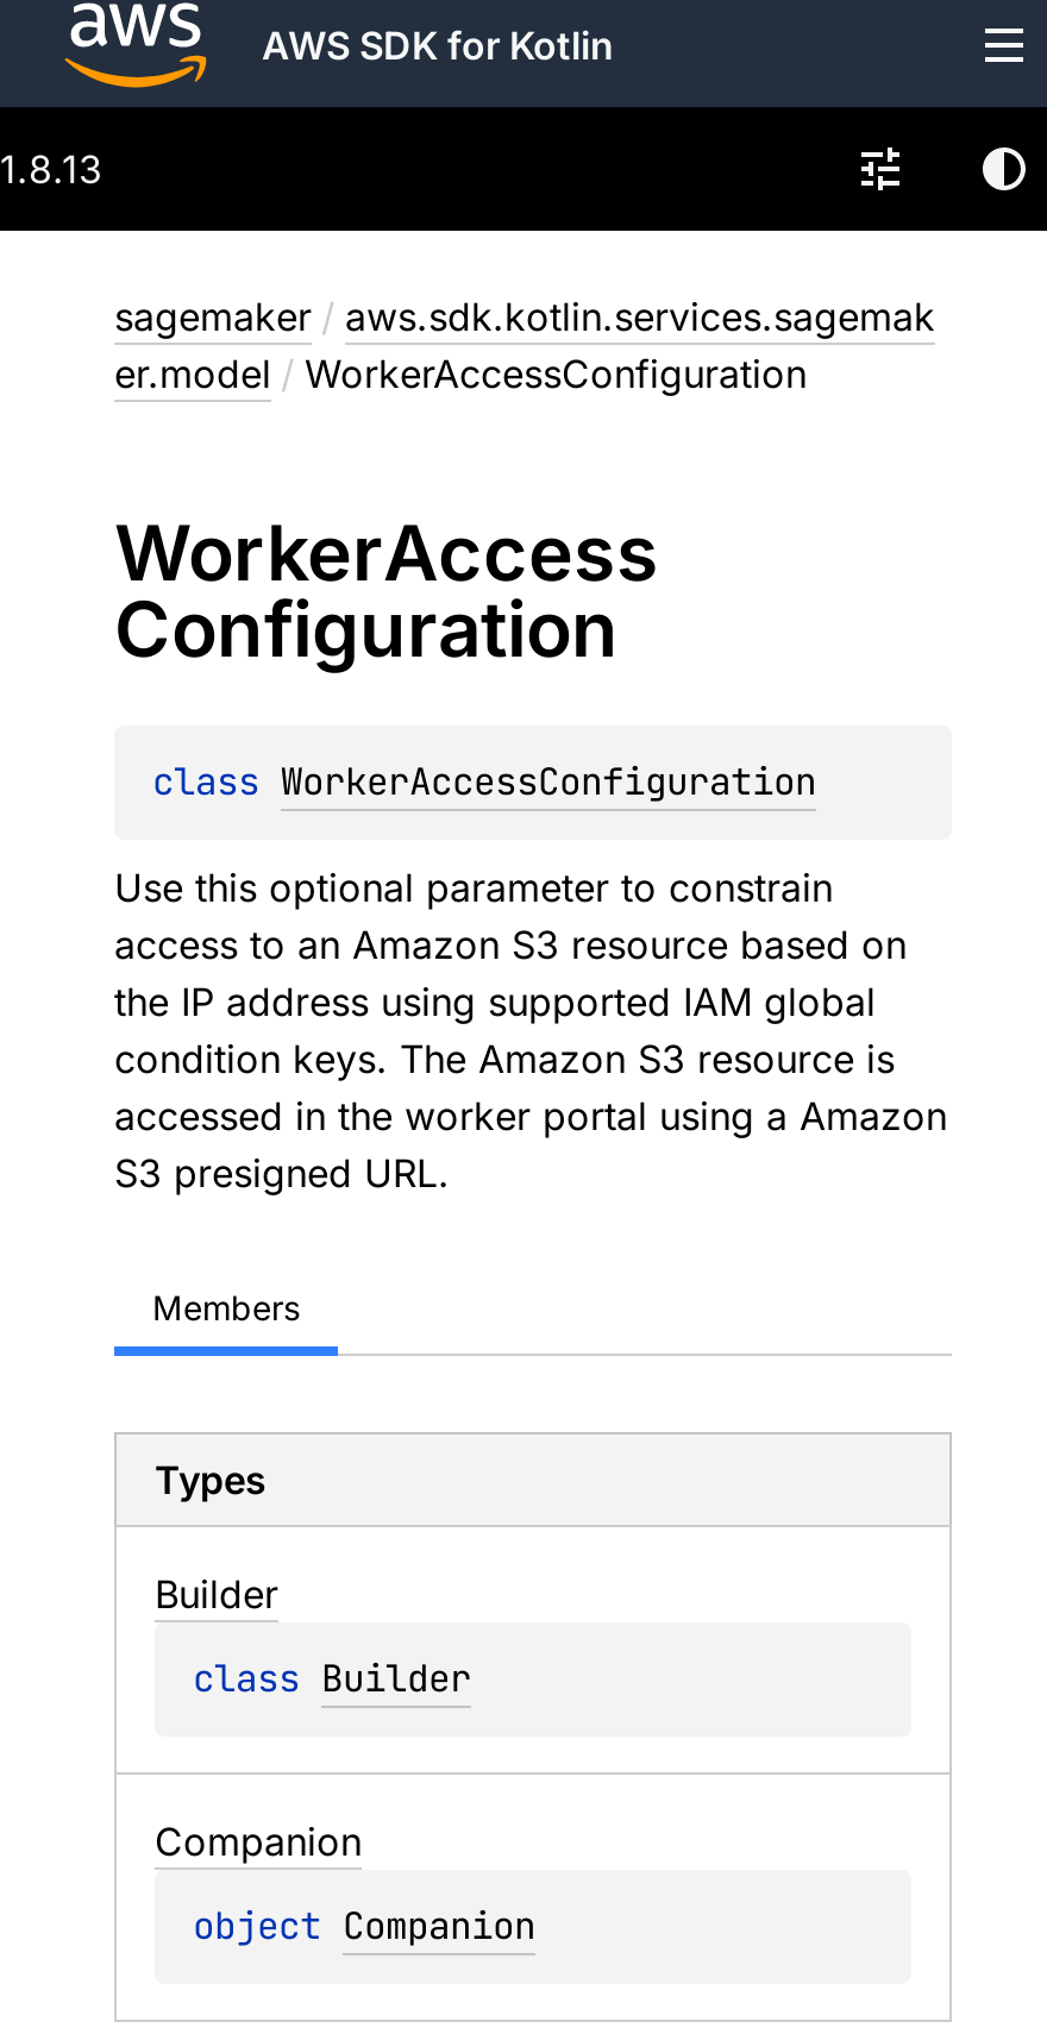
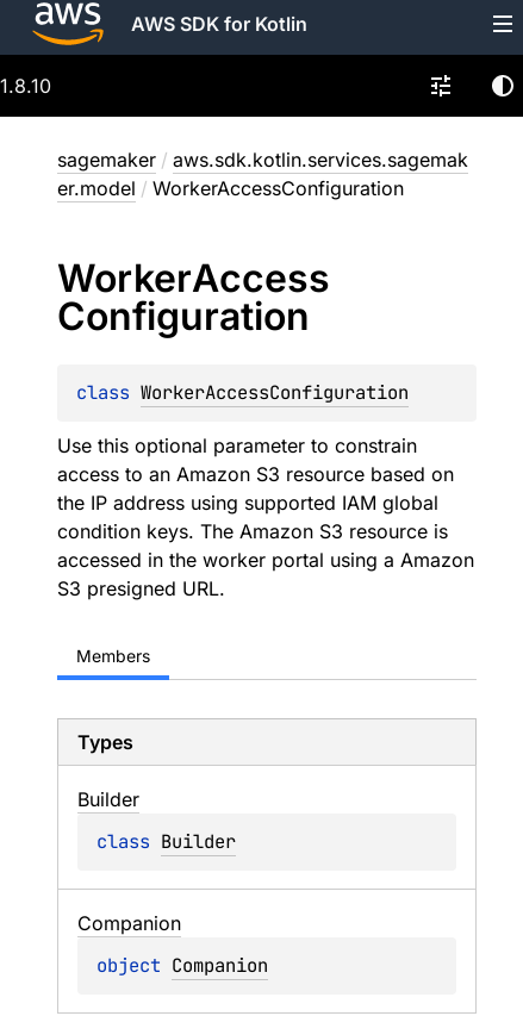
- 1.8.13
+ 1.8.10
